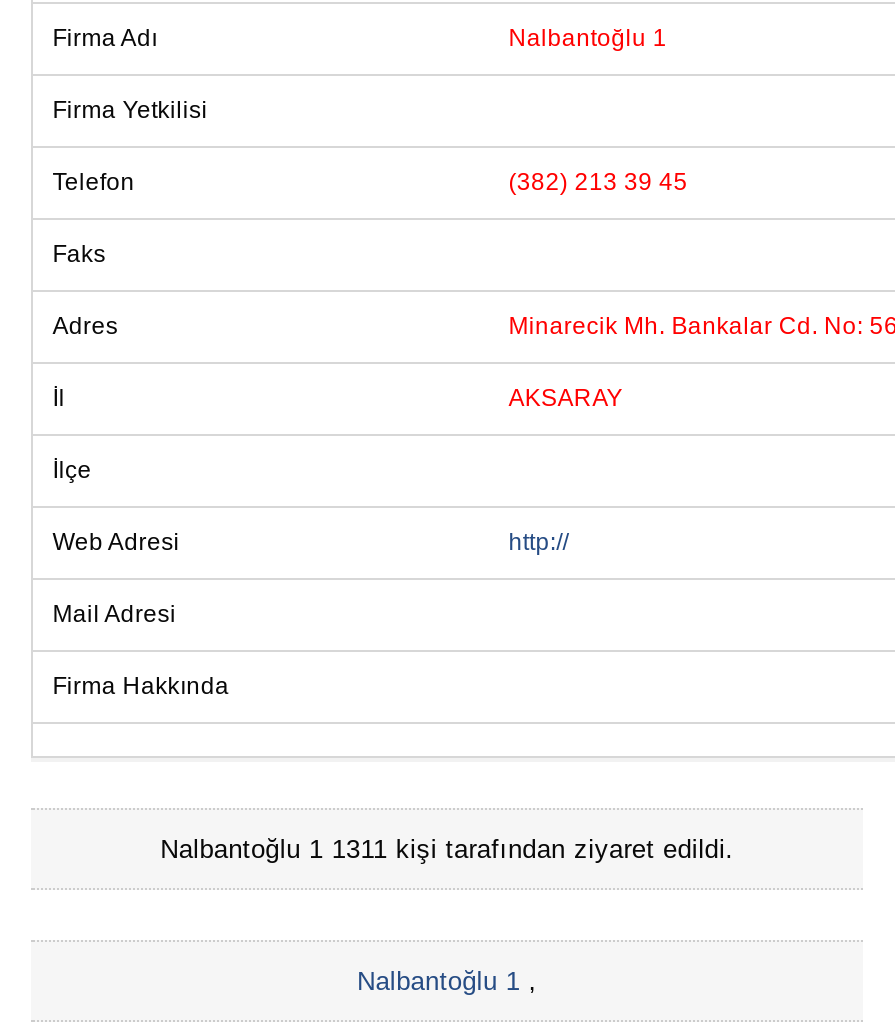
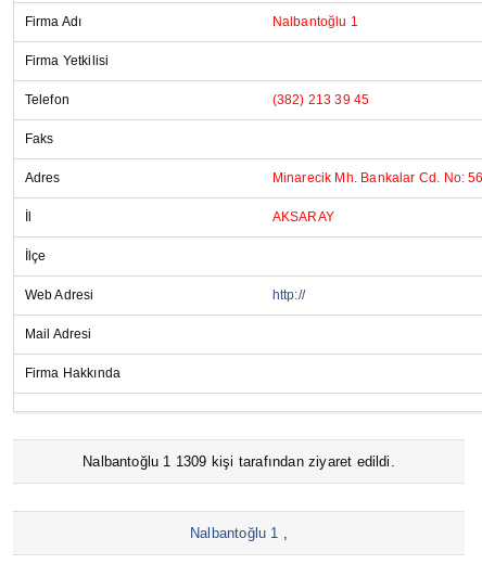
- Nalbantoğlu 1 1311 kişi tarafından ziyaret edildi.
+ Nalbantoğlu 1 1309 kişi tarafından ziyaret edildi.
